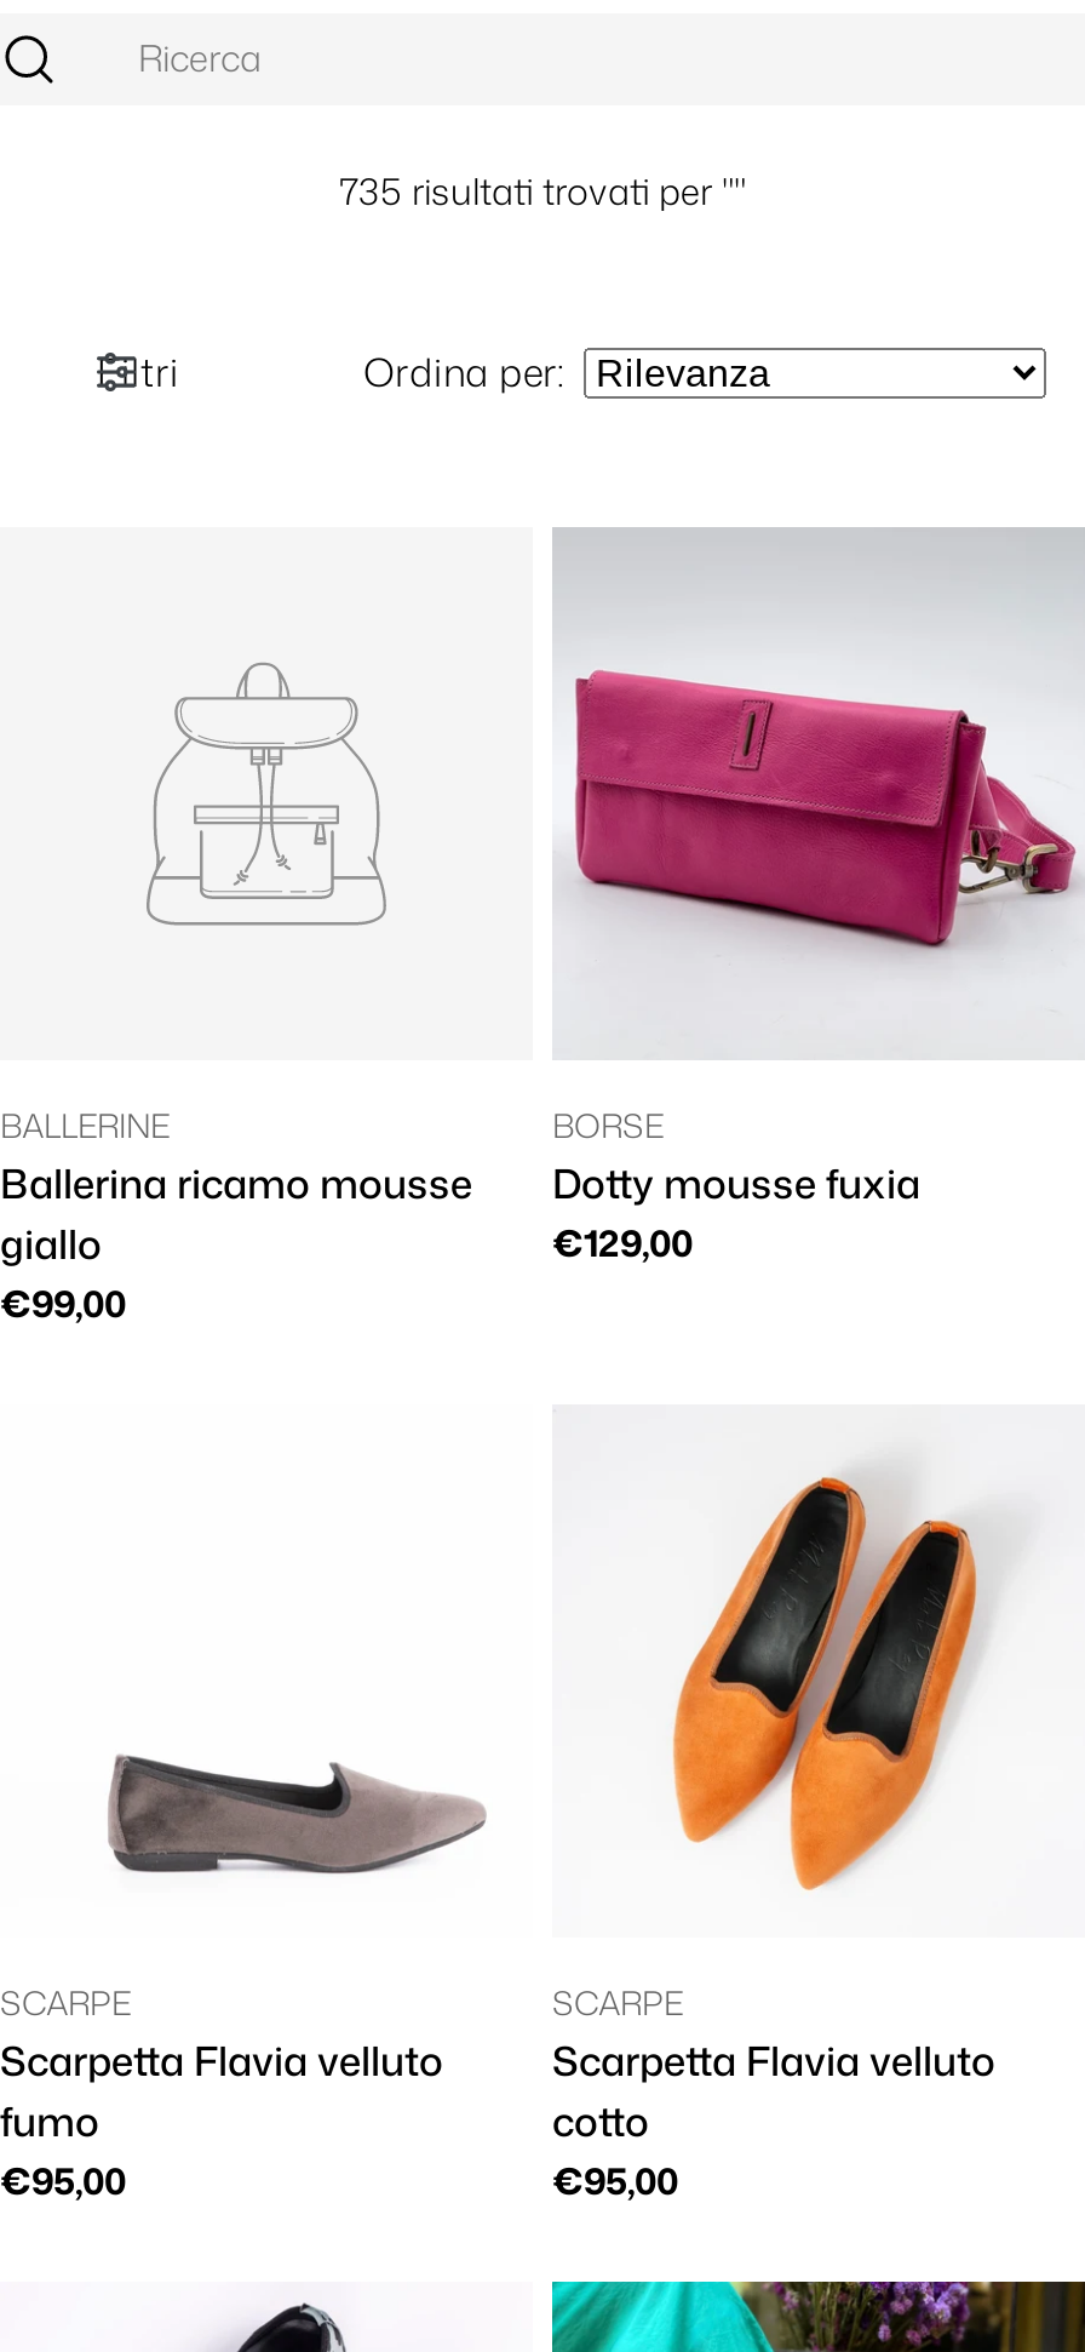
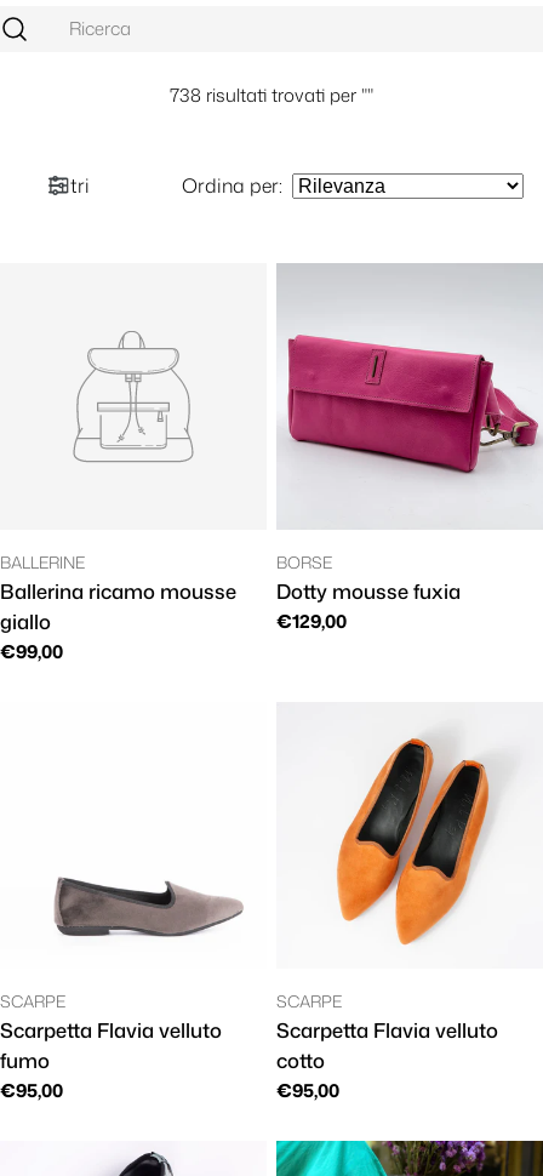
- 735 risultati trovati per ""
+ 738 risultati trovati per ""
